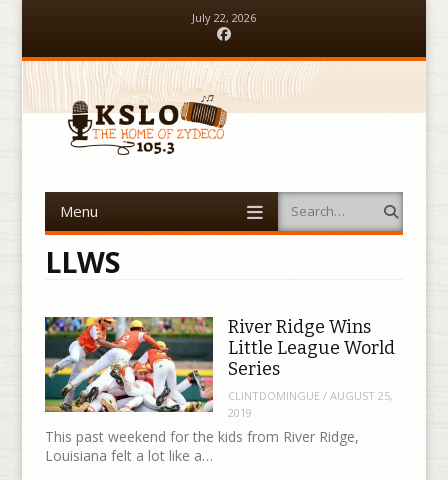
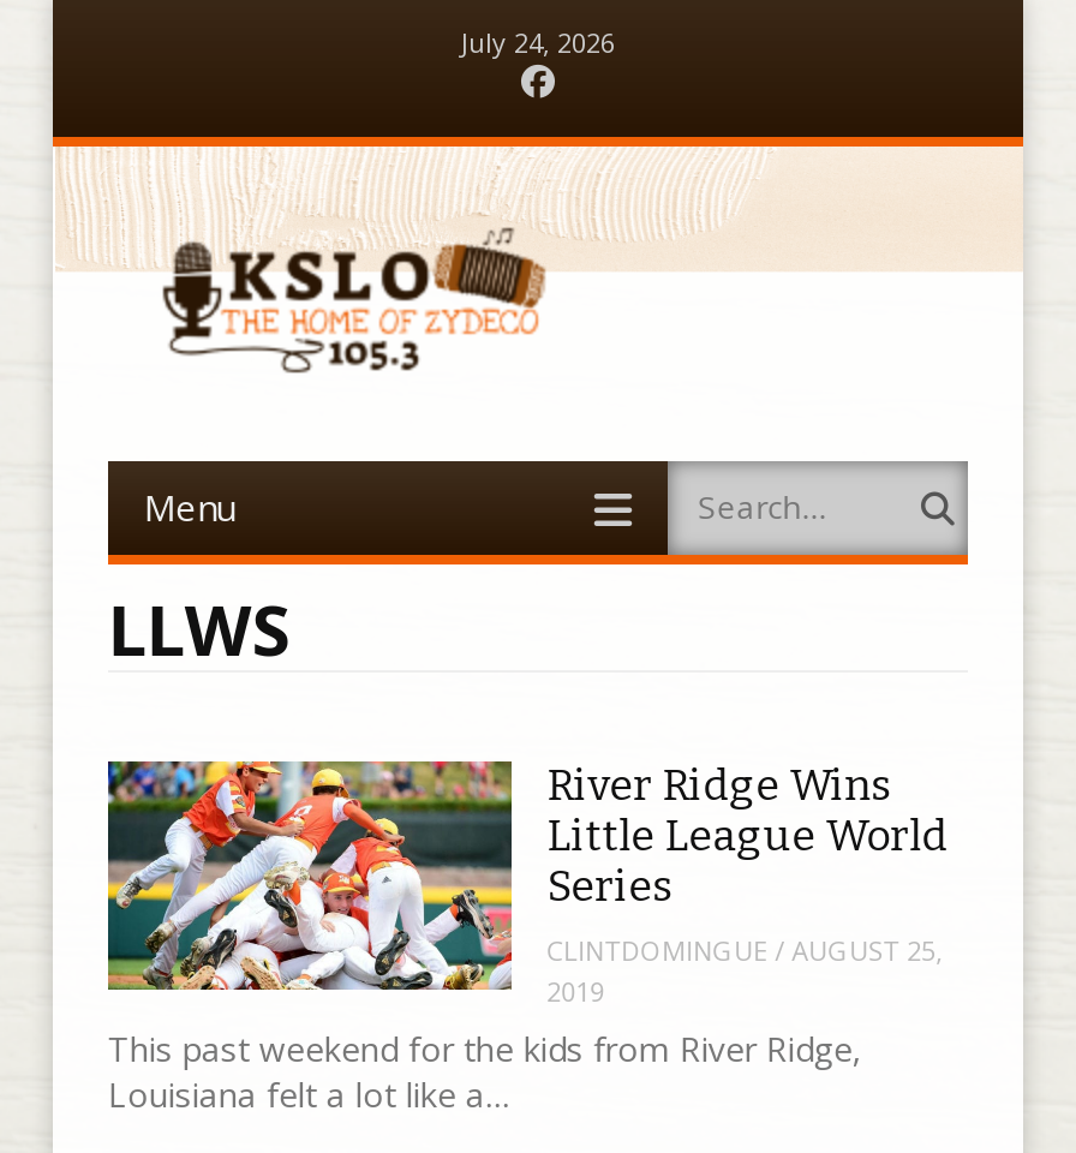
- July 22, 2026
+ July 24, 2026
